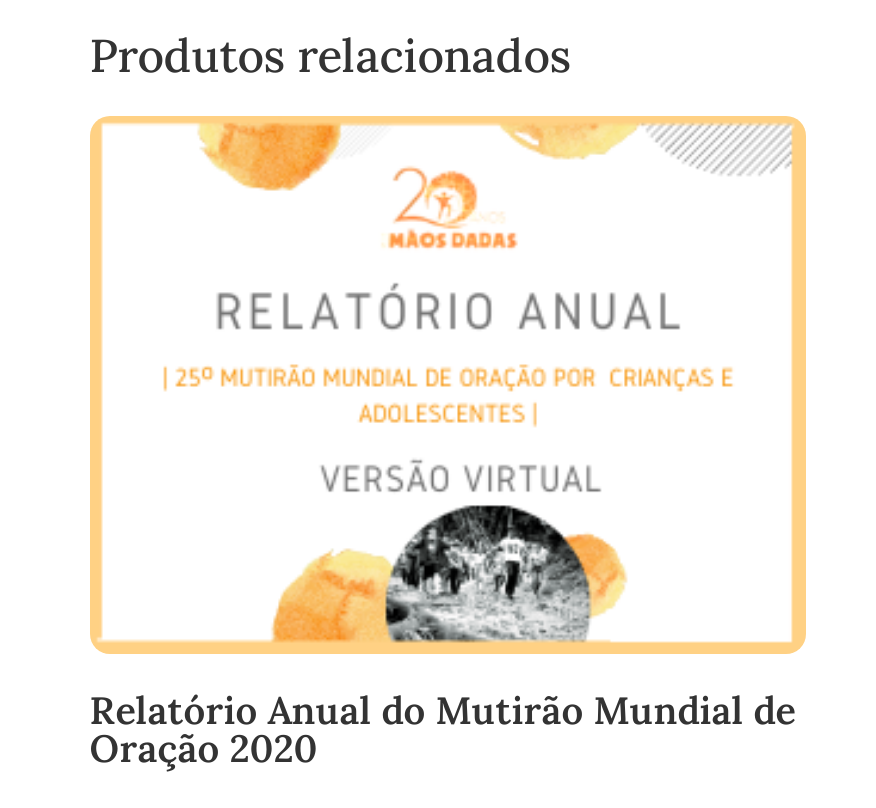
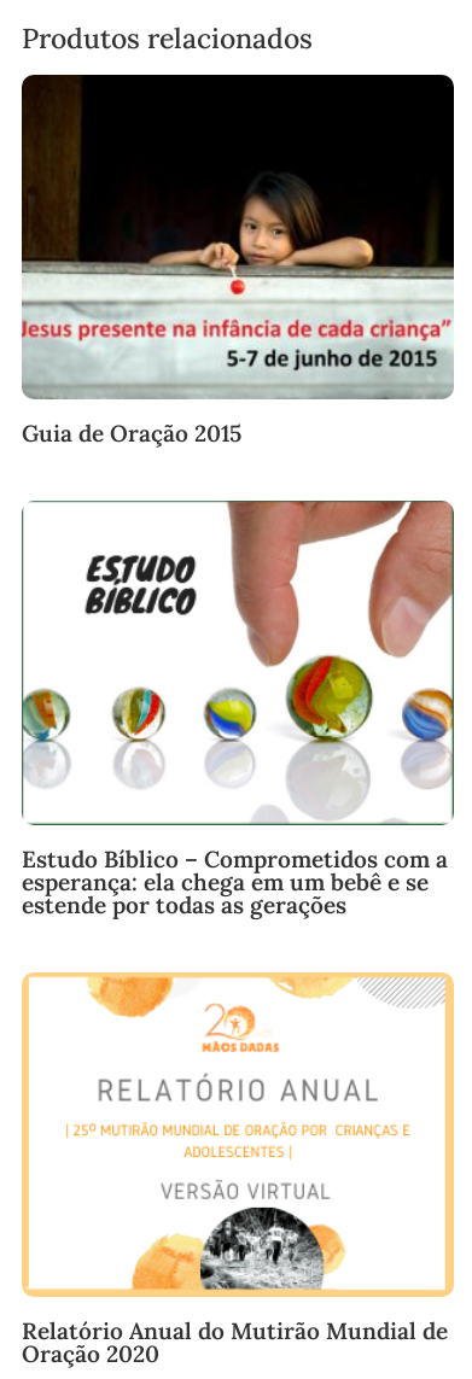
+ [image]
+ Guia de Oração 2015

+ [image]
+ Estudo Bíblico – Comprometidos com a
+ esperança: ela chega em um bebê e se
+ estende por todas as gerações
